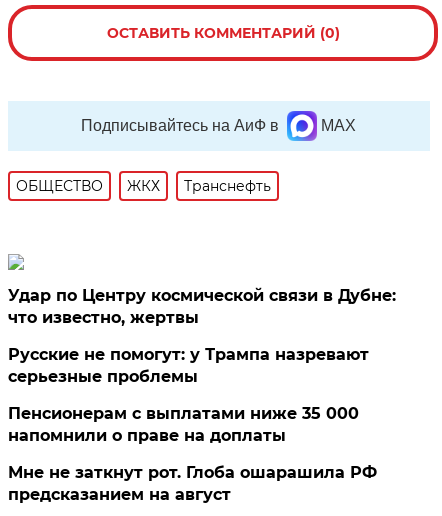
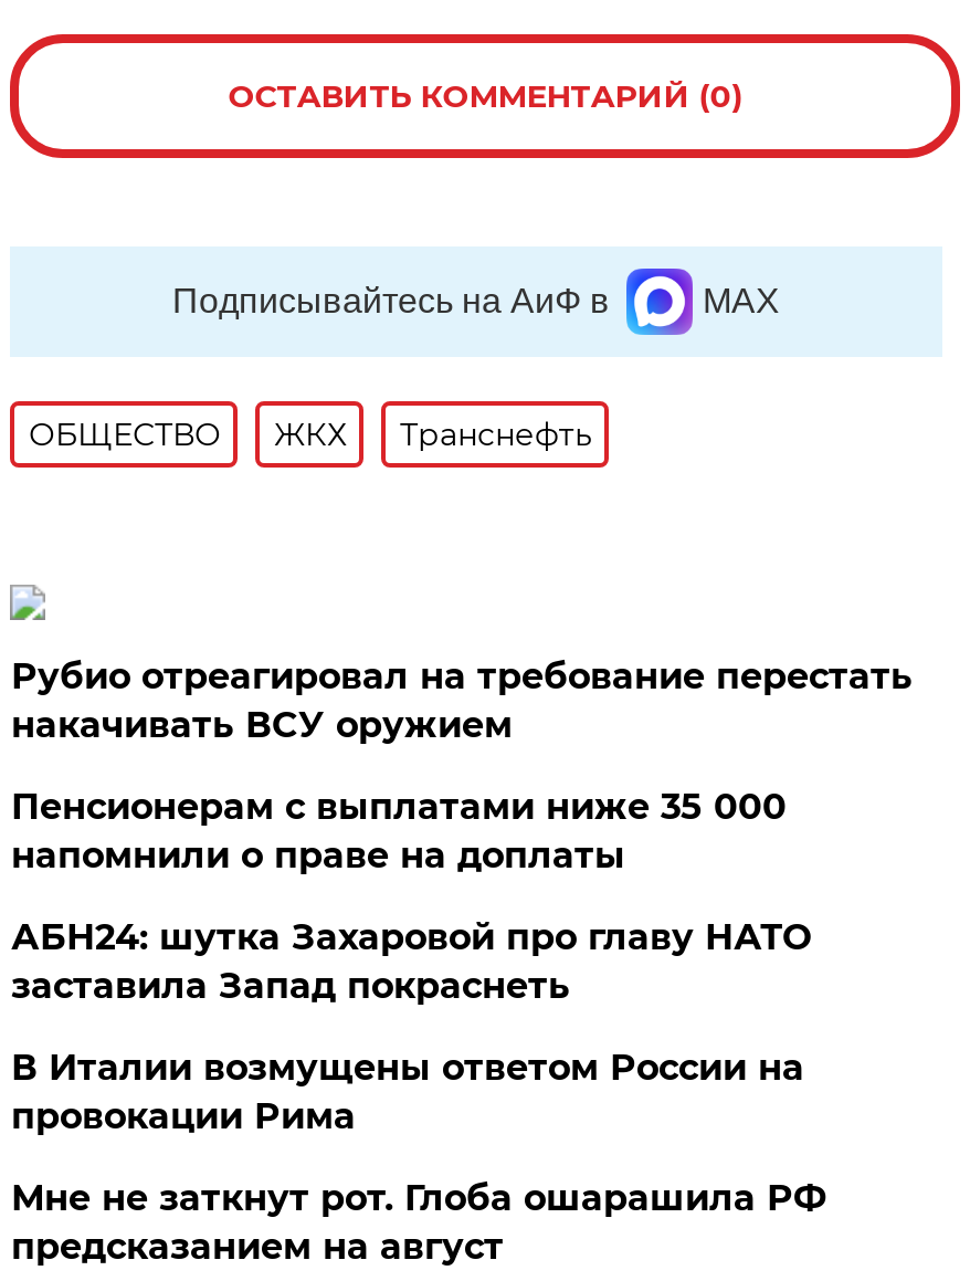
- Удар по Центру космической связи в Дубне:
- что известно, жертвы
- Русские не помогут: у Трампа назревают
- серьезные проблемы
+ Рубио отреагировал на требование перестать
+ накачивать ВСУ оружием

moved up: Пенсионерам с выплатами ниже 35 000 | напомнили о праве на доплаты

+ АБН24: шутка Захаровой про главу НАТО
+ заставила Запад покраснеть
+ В Италии возмущены ответом России на
+ провокации Рима
